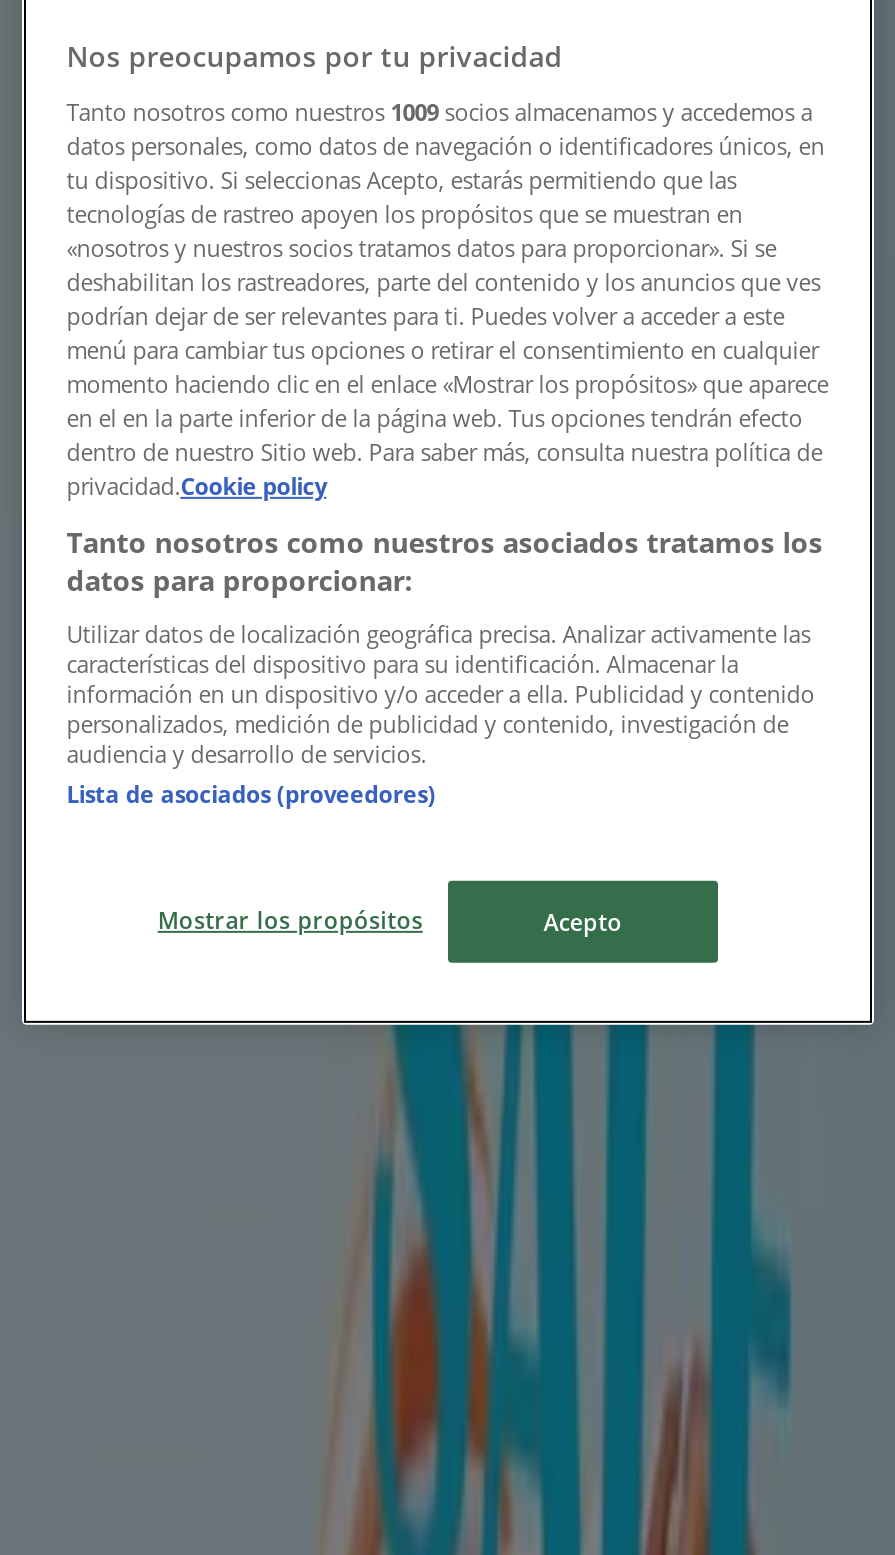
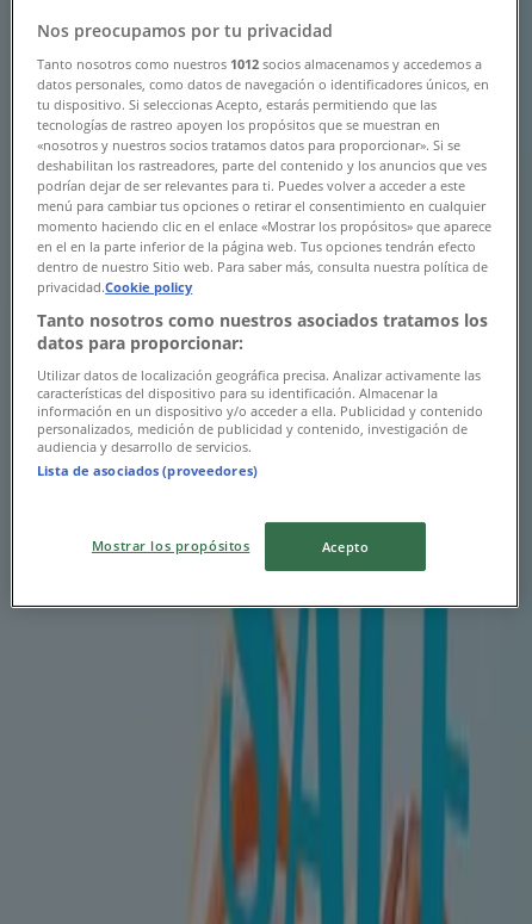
- Tanto nosotros como nuestros 1009 socios almacenamos y accedemos a
+ Tanto nosotros como nuestros 1012 socios almacenamos y accedemos a
